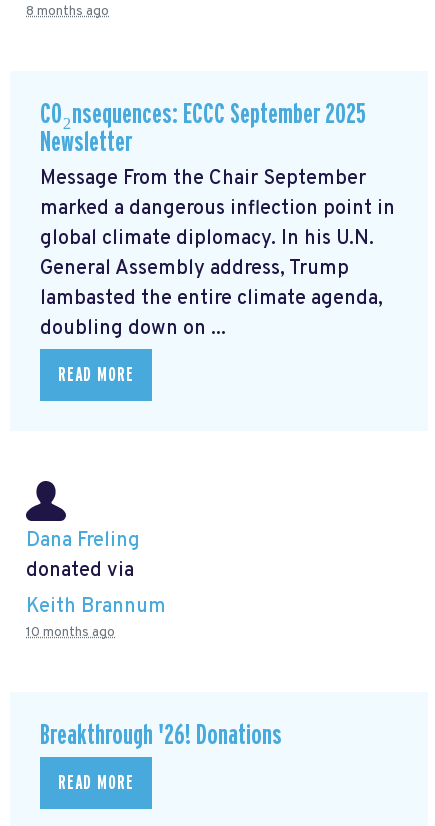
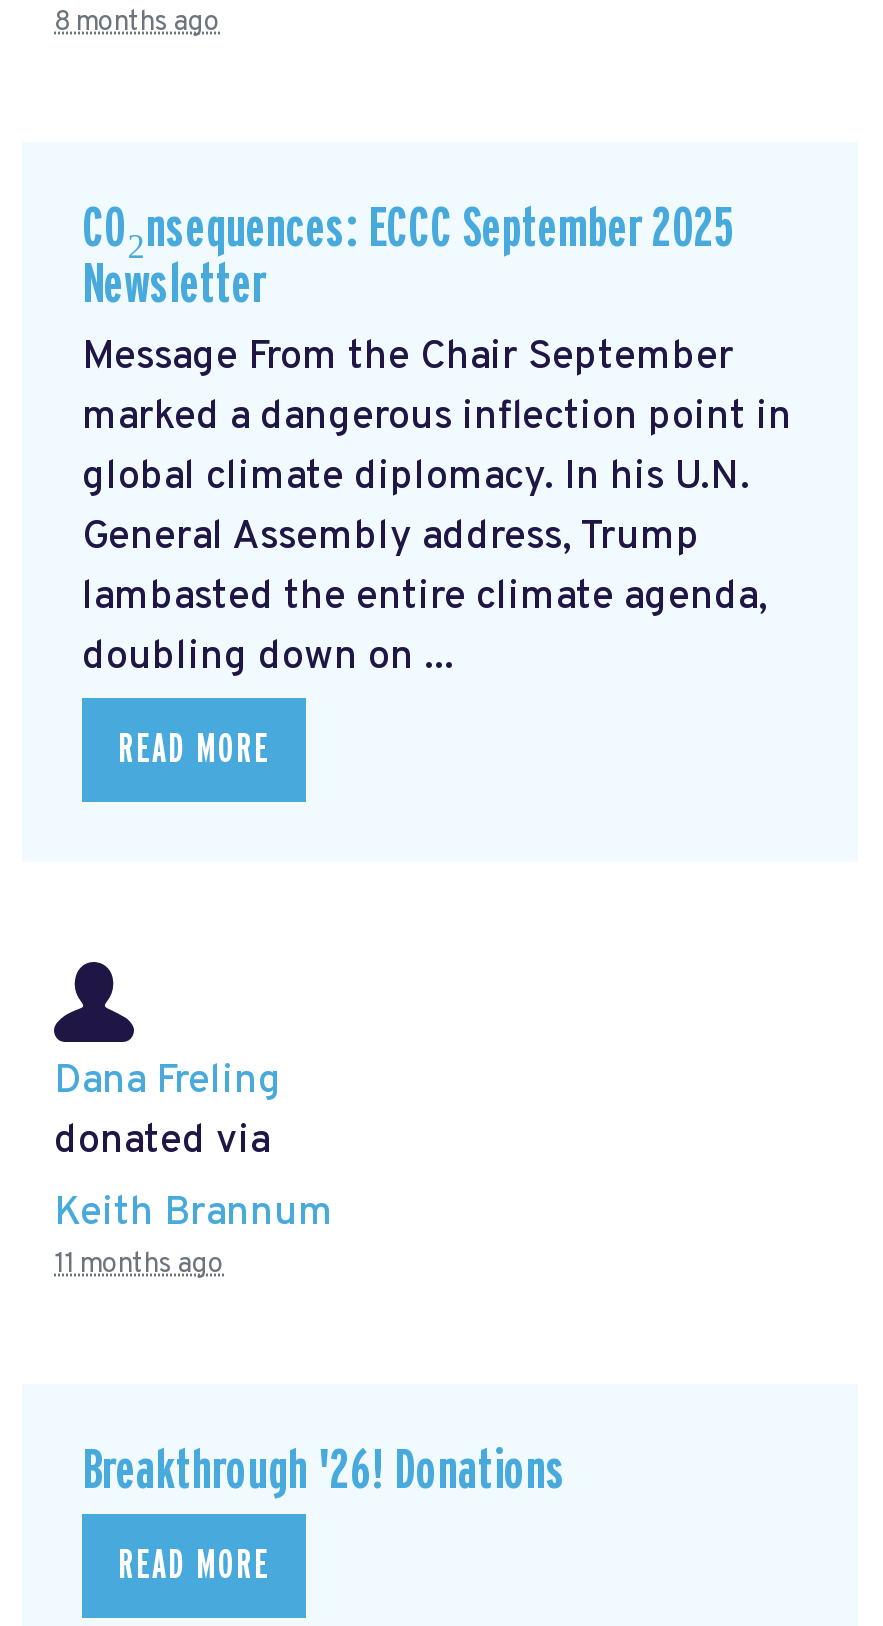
- 10 months ago
+ 11 months ago
